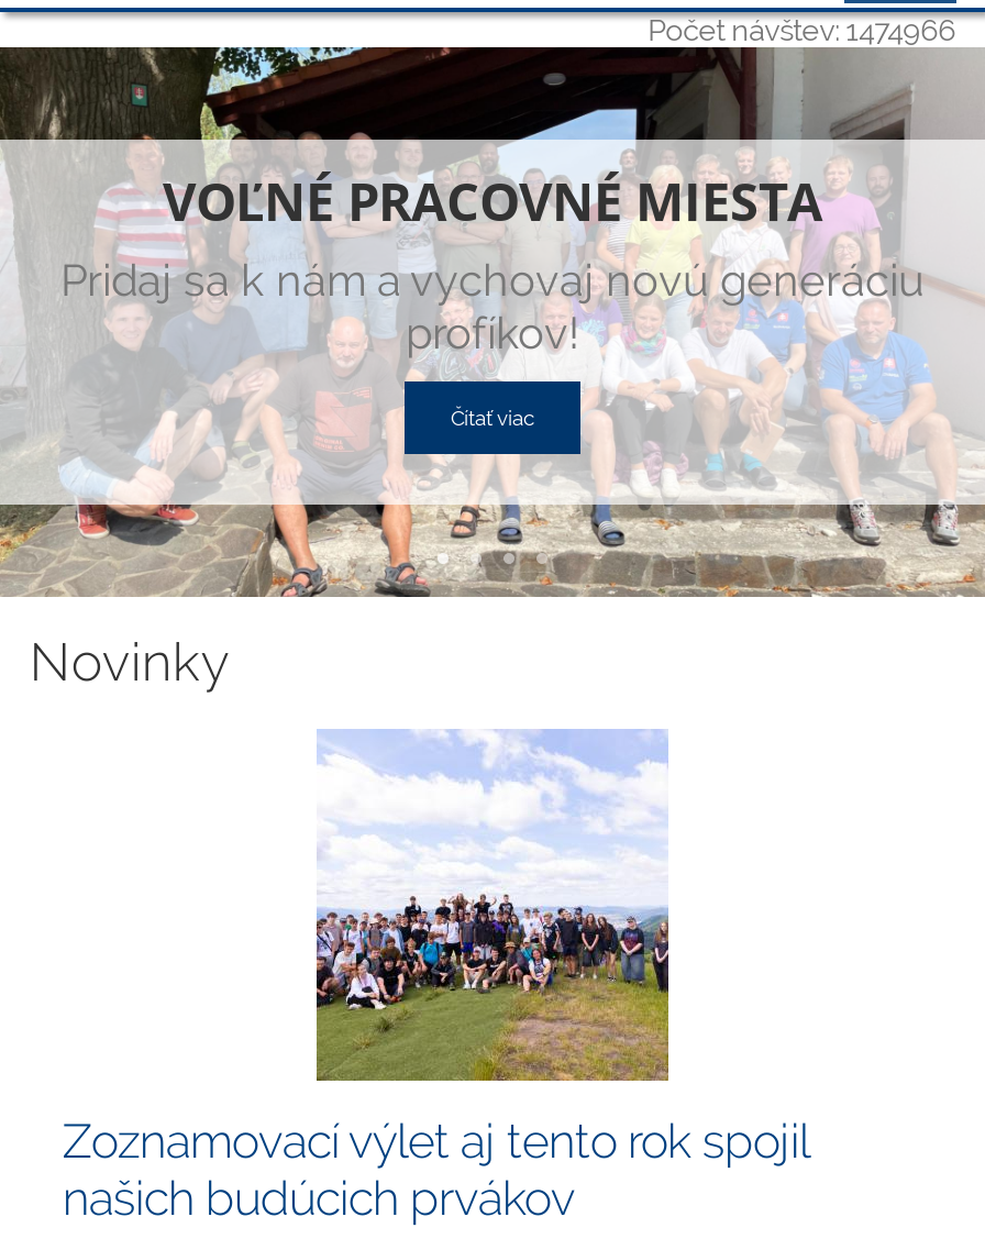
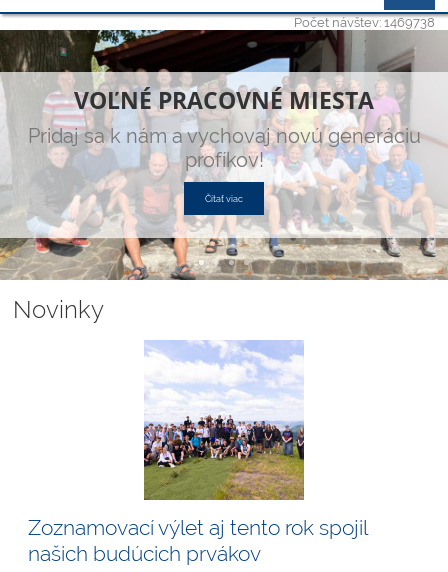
- Počet návštev: 1474966
+ Počet návštev: 1469738
